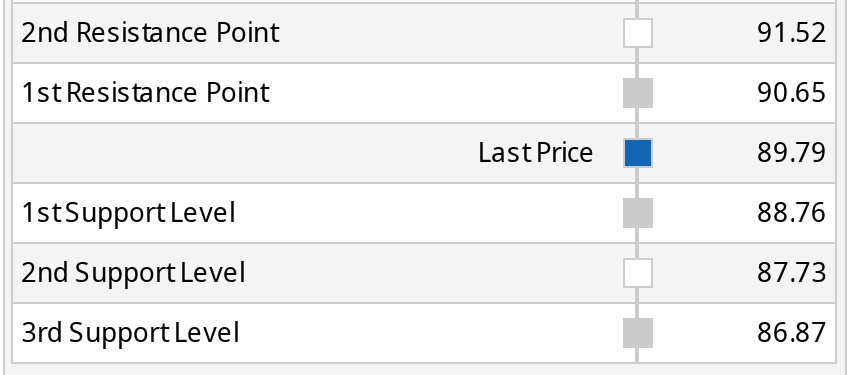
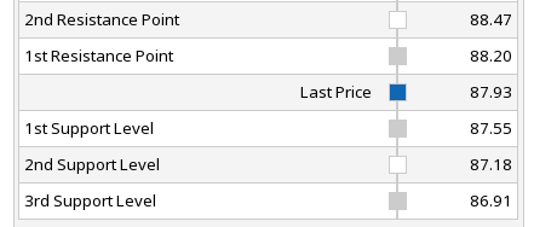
- 91.52
+ 88.47

- 90.65
+ 88.20

- 89.79
+ 87.93

- 88.76
+ 87.55

- 87.73
+ 87.18

- 86.87
+ 86.91
